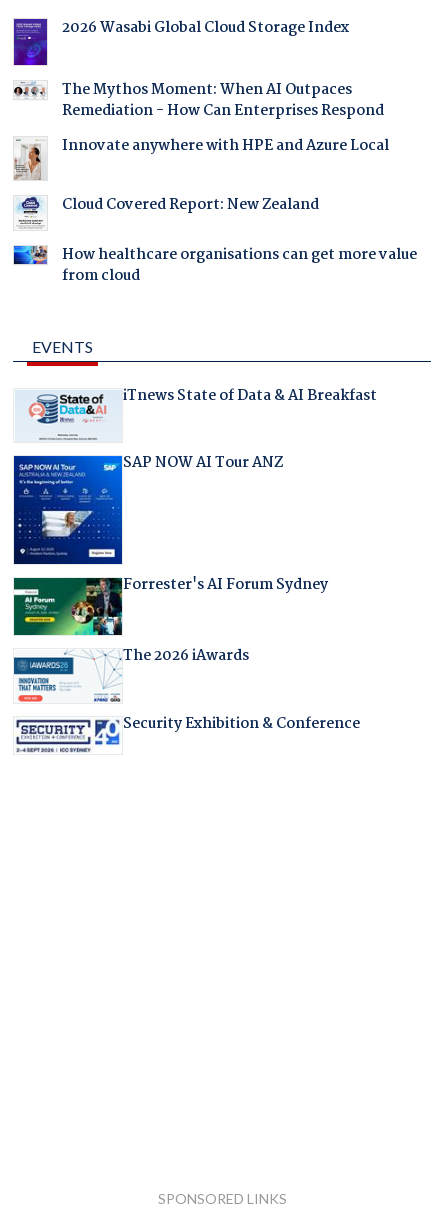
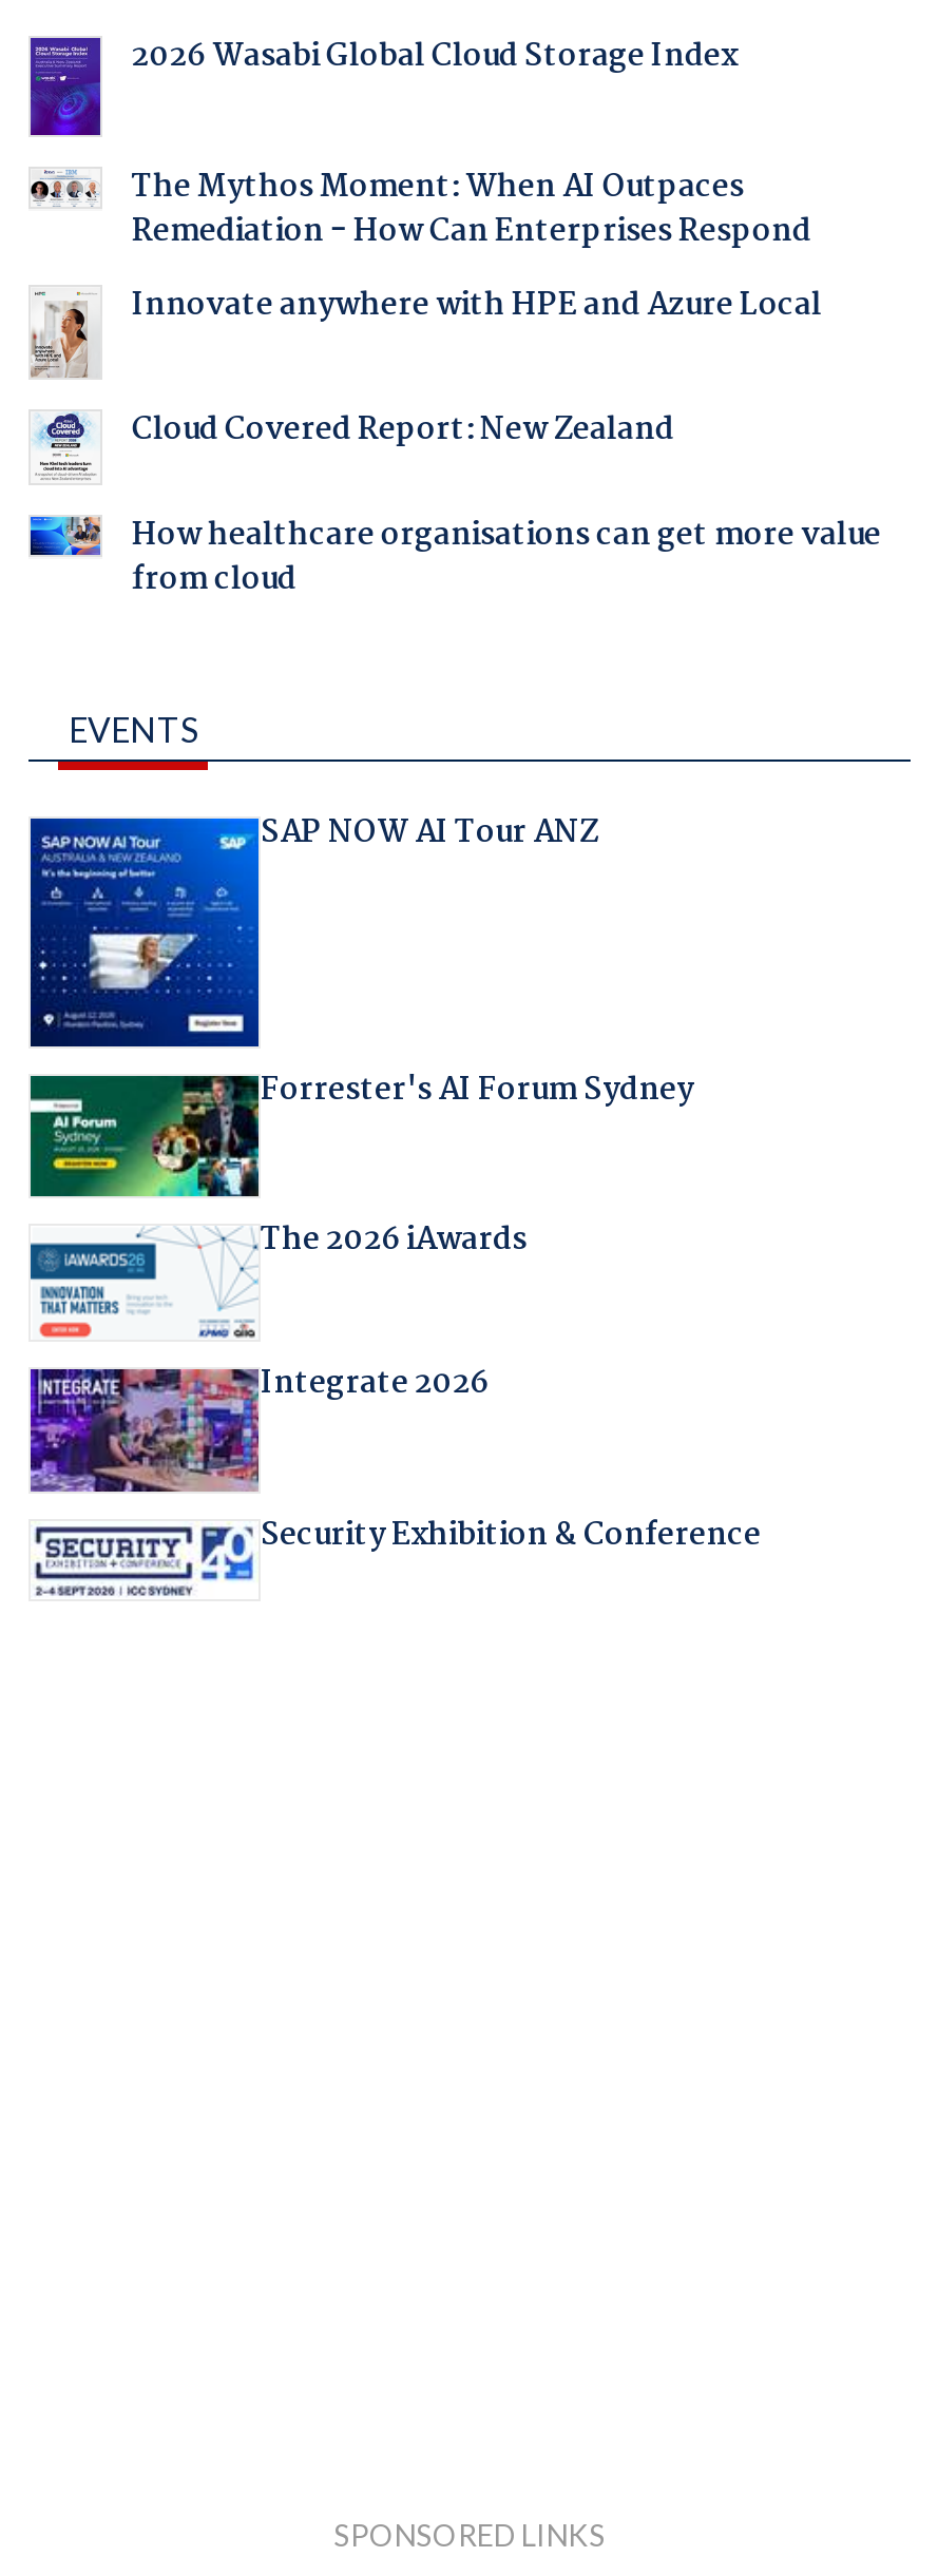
- [image]
- iTnews State of Data & AI Breakfast

moved up: [image] | SAP NOW AI Tour ANZ | Forrester's AI Forum Sydney | The 2026 iAwards

moved up: [image]

+ [image]
+ Integrate 2026
